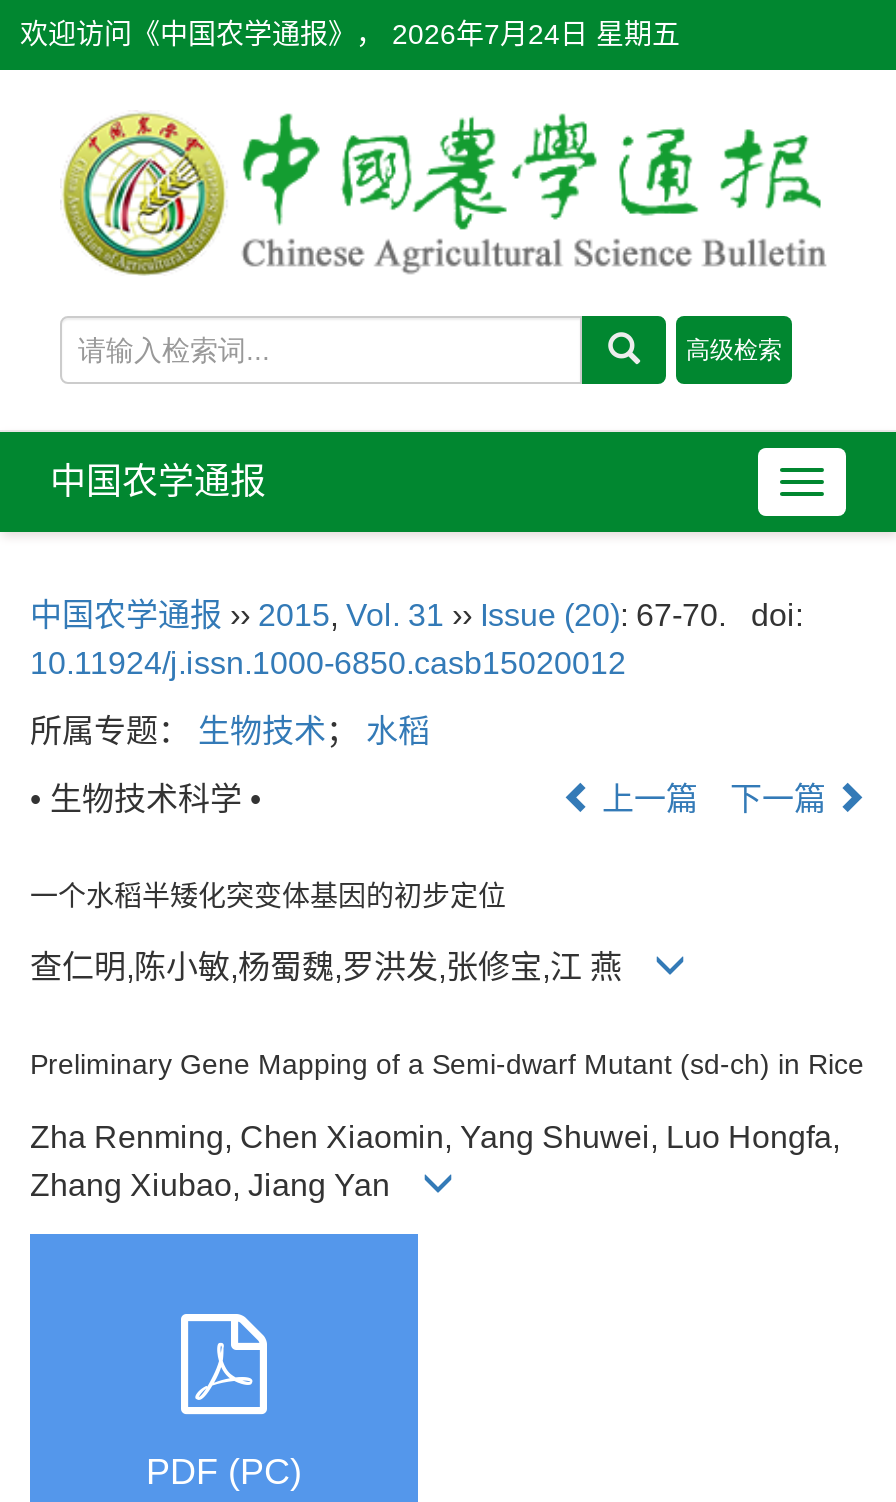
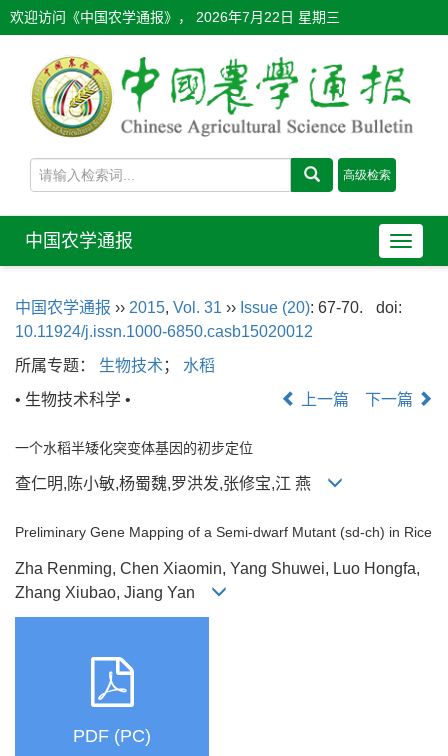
- 欢迎访问《中国农学通报》，2026年7月24日 星期五
+ 欢迎访问《中国农学通报》，2026年7月22日 星期三
